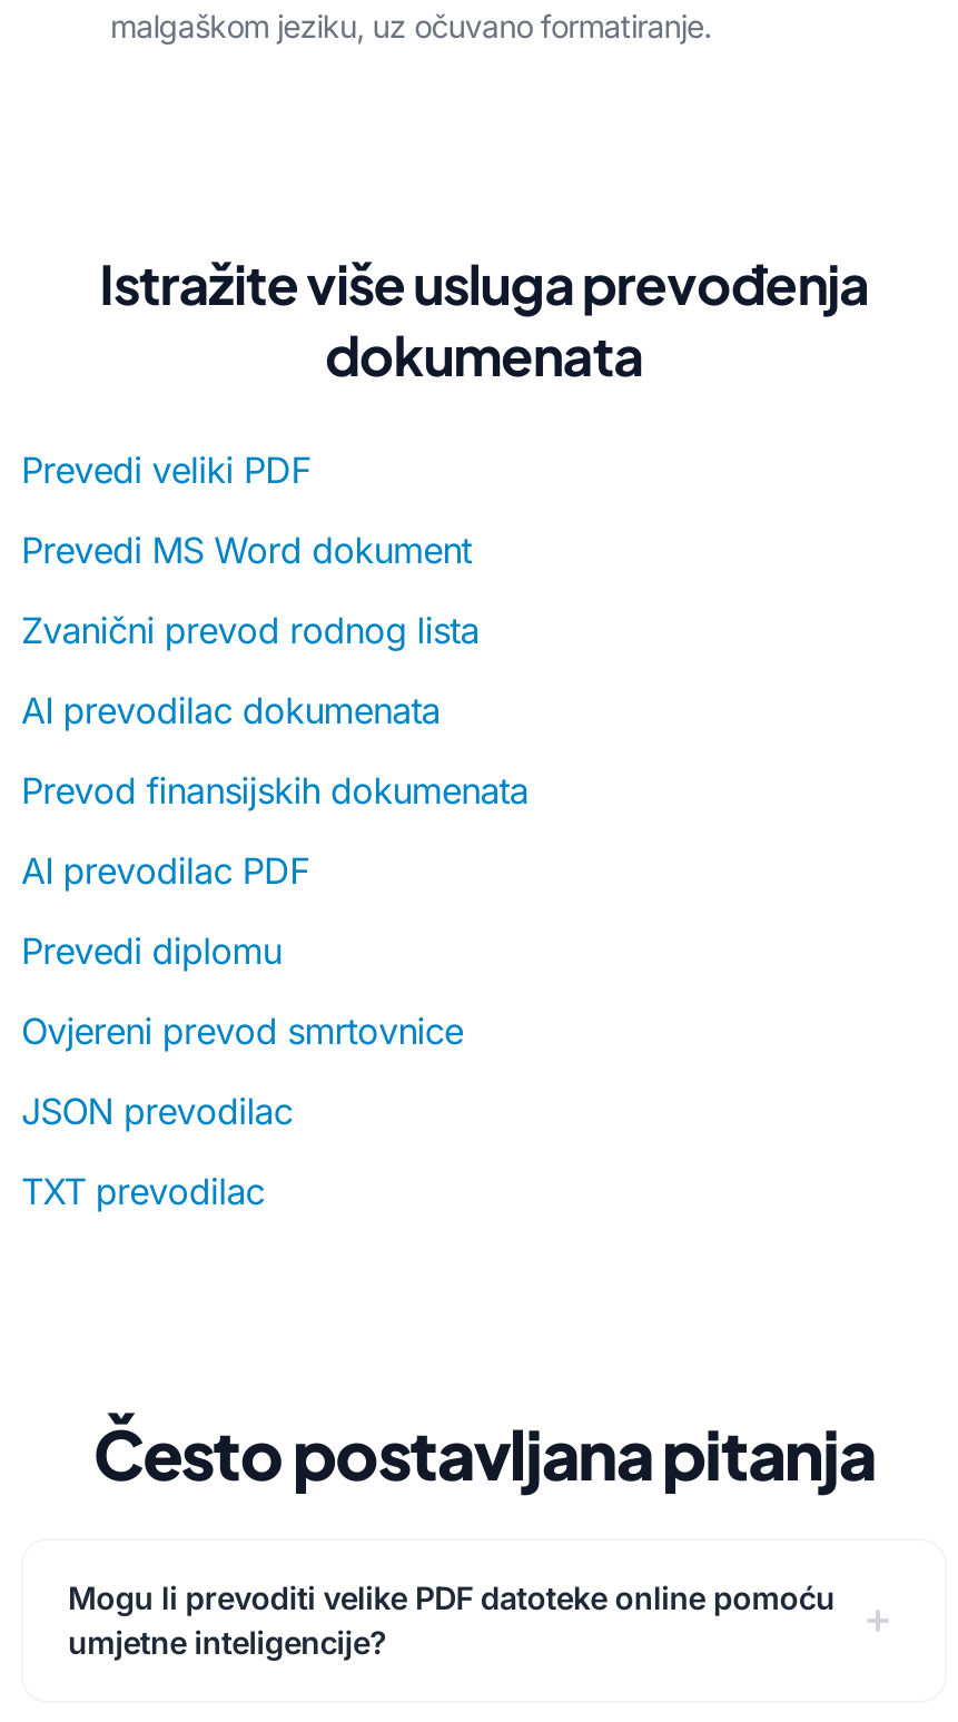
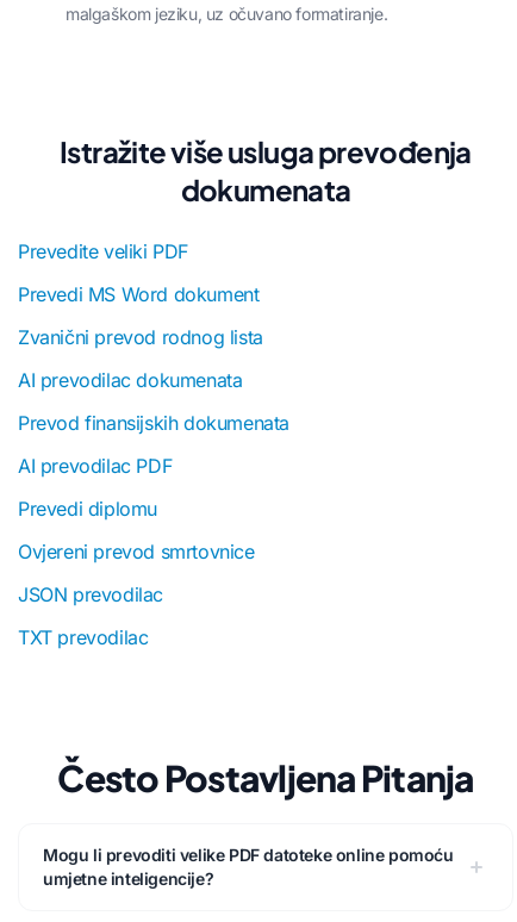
- Prevedi veliki PDF
+ Prevedite veliki PDF

- Često postavljana pitanja
+ Često Postavljena Pitanja
